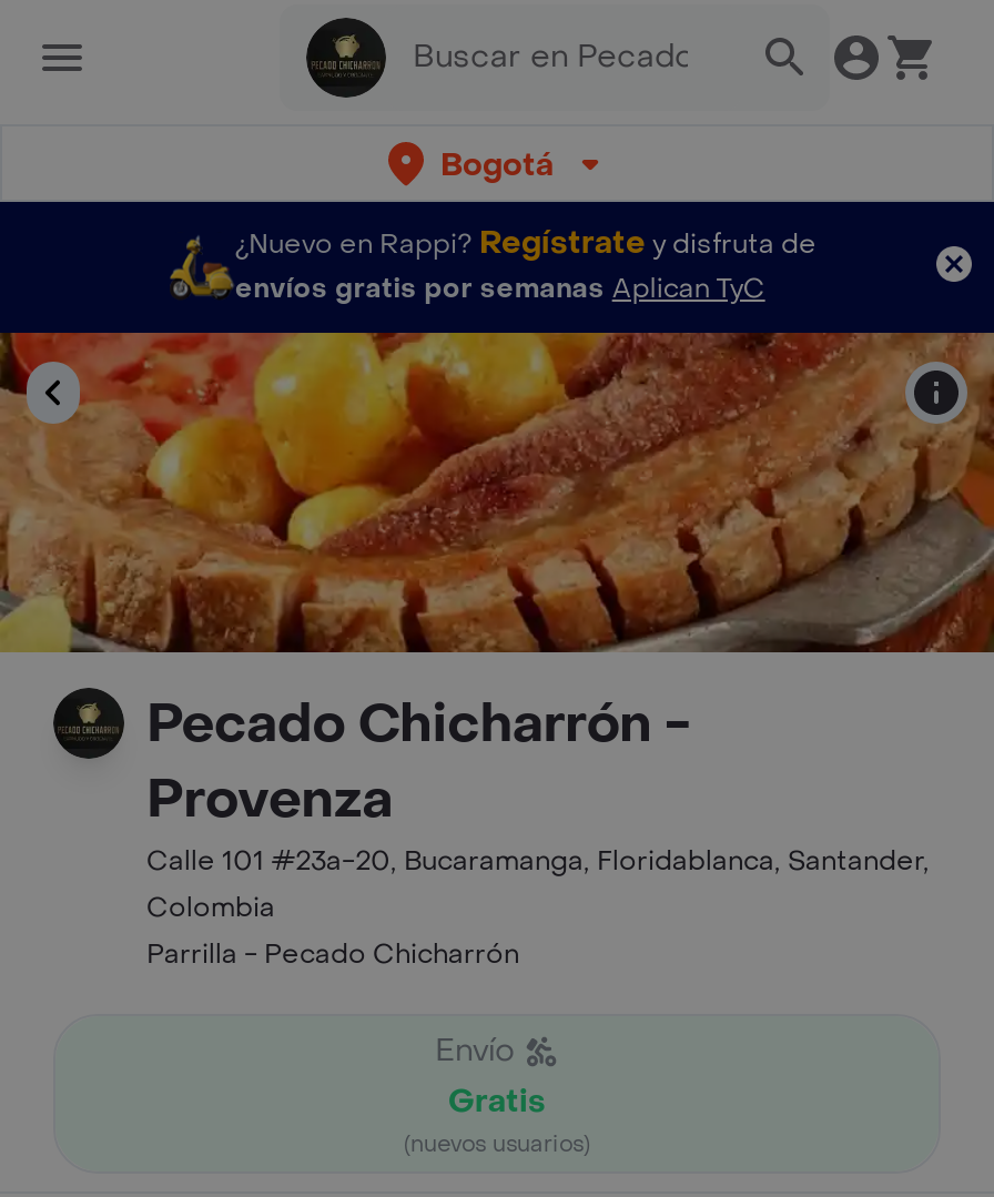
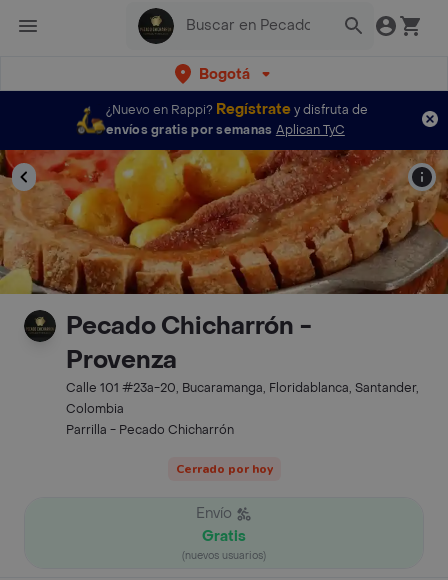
+ Cerrado por hoy
